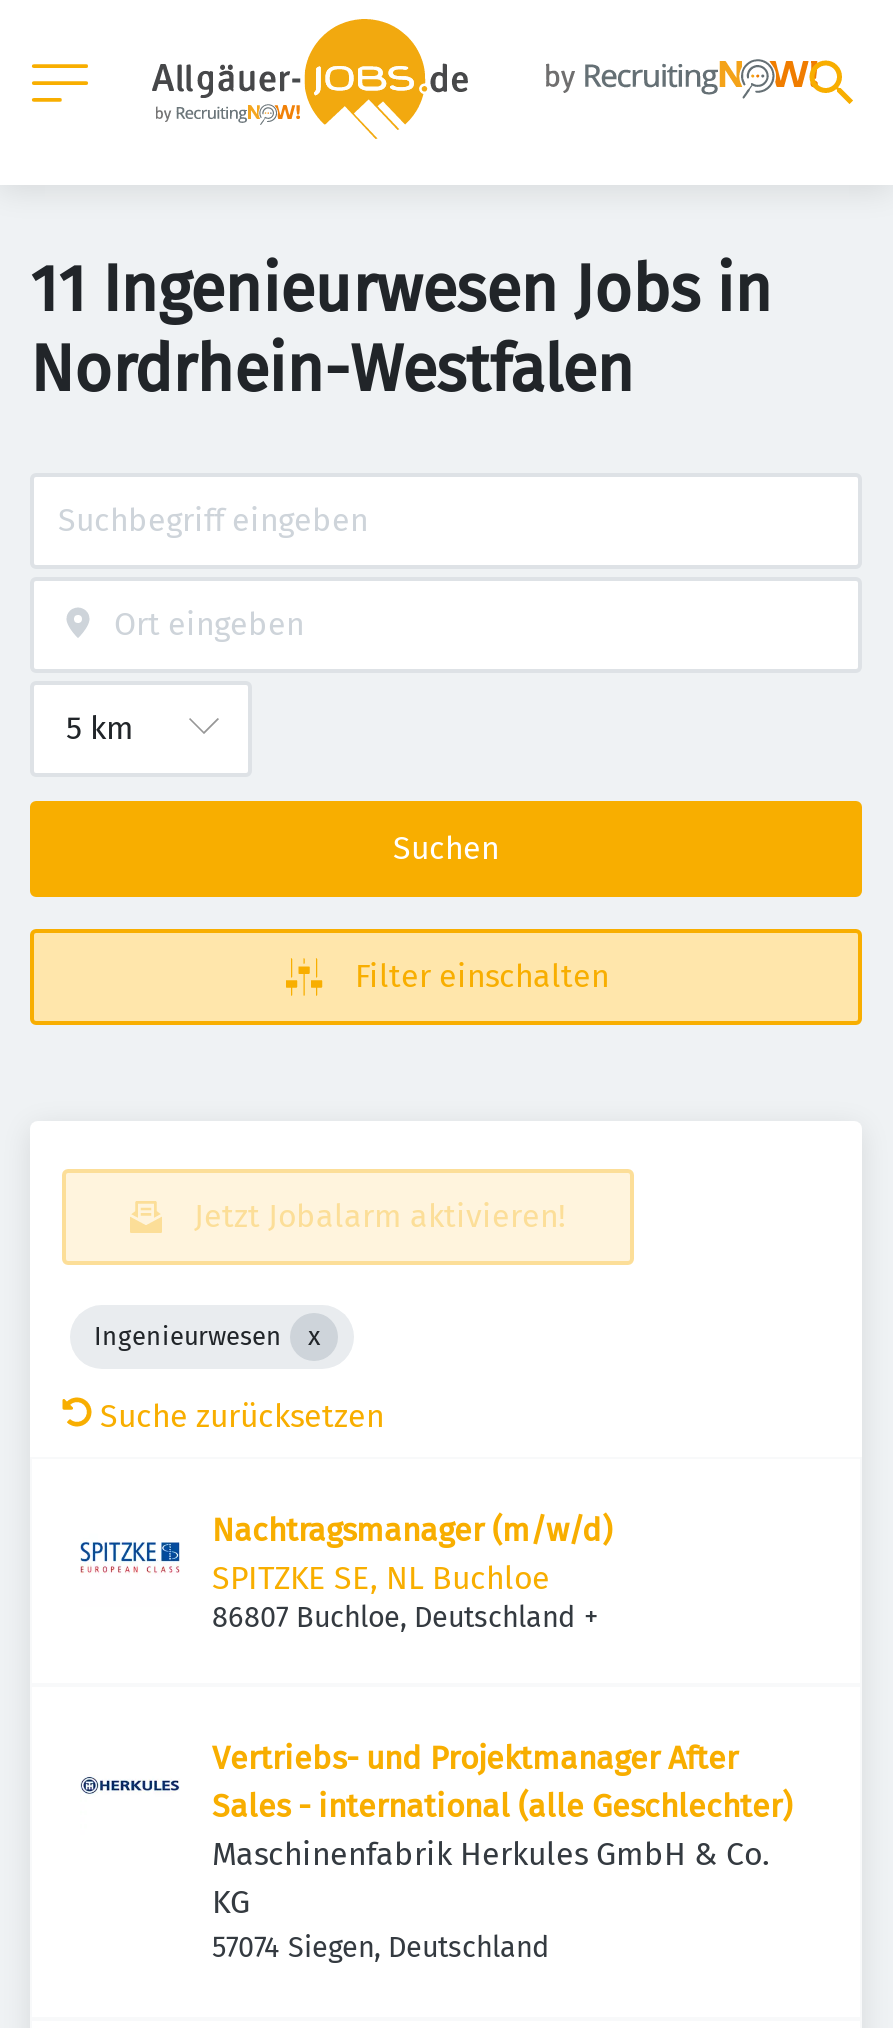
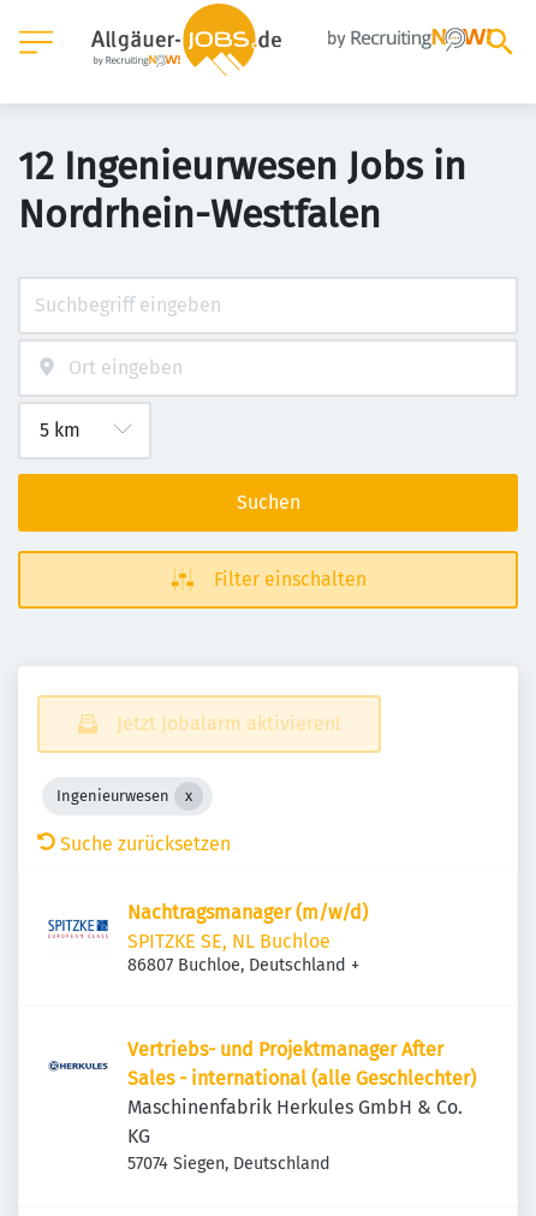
- 11 Ingenieurwesen Jobs in
+ 12 Ingenieurwesen Jobs in
